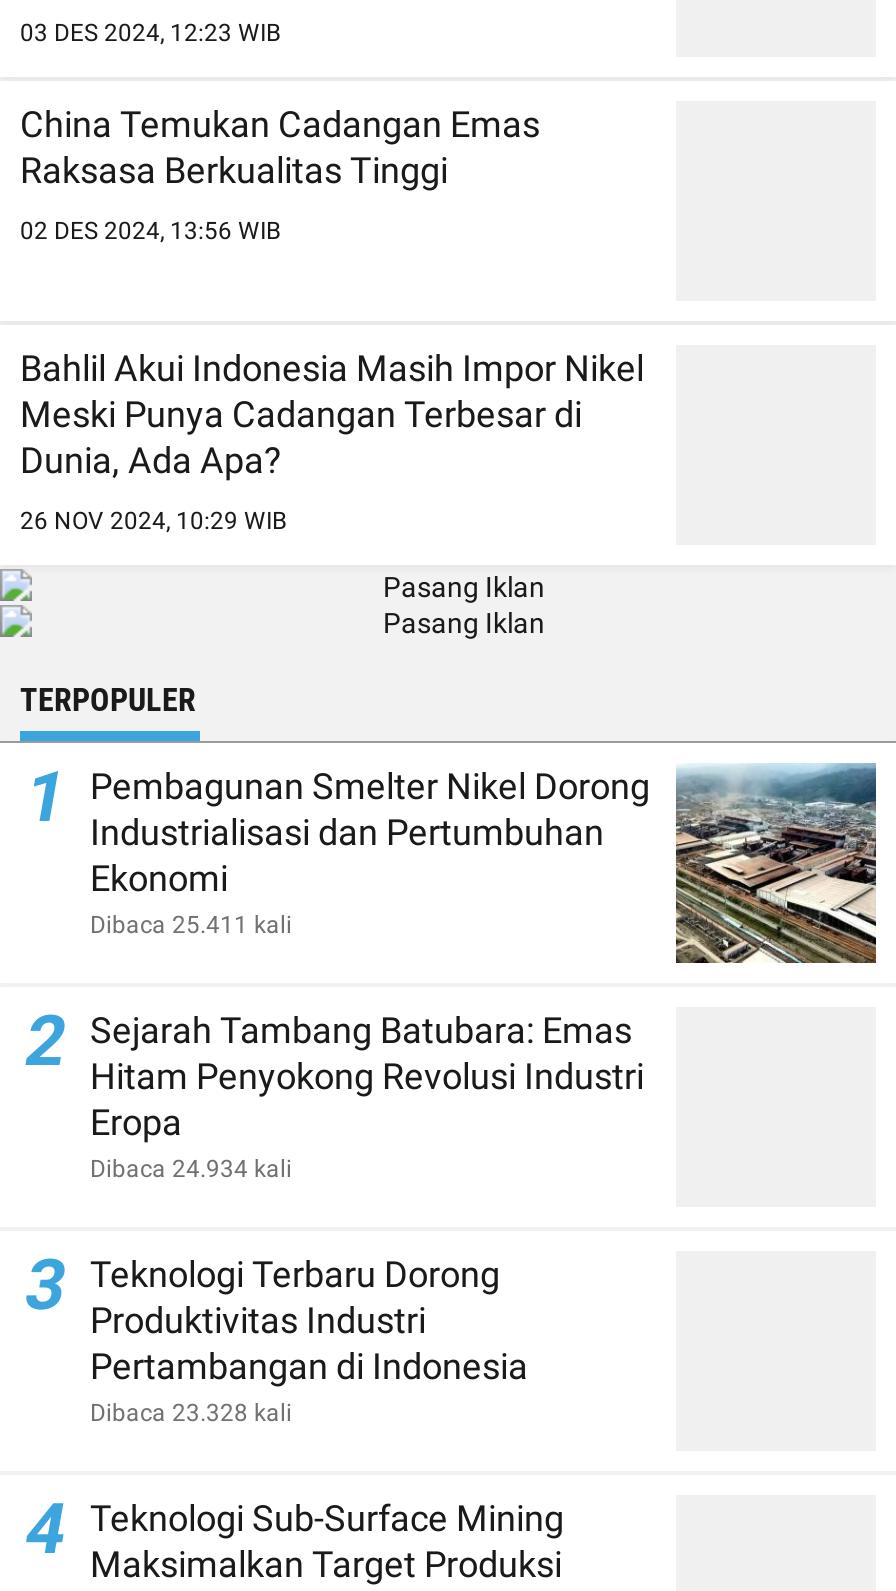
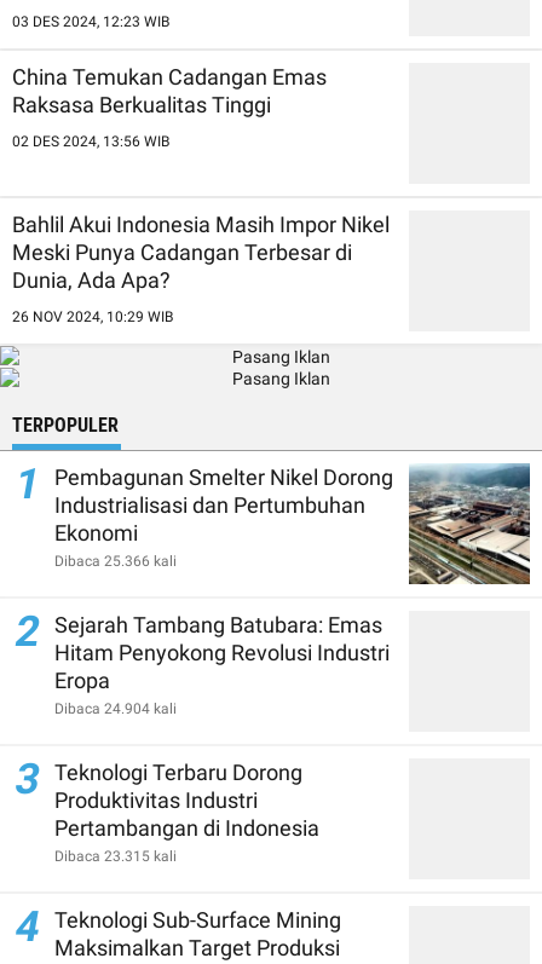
- Dibaca 25.411 kali
+ Dibaca 25.366 kali

- Dibaca 24.934 kali
+ Dibaca 24.904 kali

- Dibaca 23.328 kali
+ Dibaca 23.315 kali
